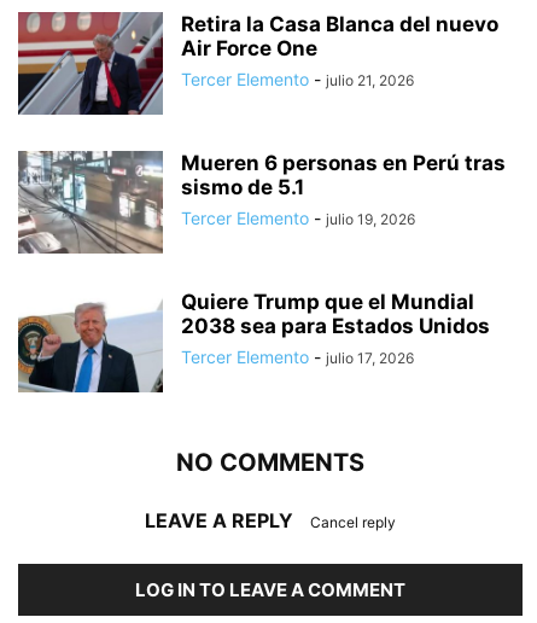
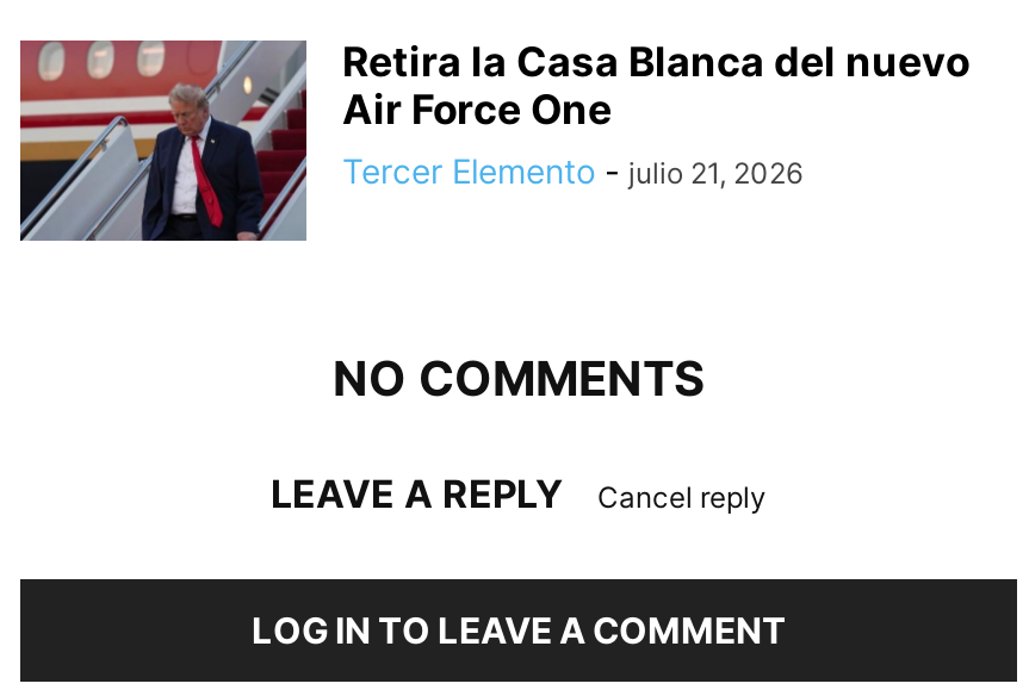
- [image]
- Mueren 6 personas en Perú tras
- sismo de 5.1
- Tercer Elemento - julio 19, 2026

- [image]
- Quiere Trump que el Mundial
- 2038 sea para Estados Unidos
- Tercer Elemento - julio 17, 2026
